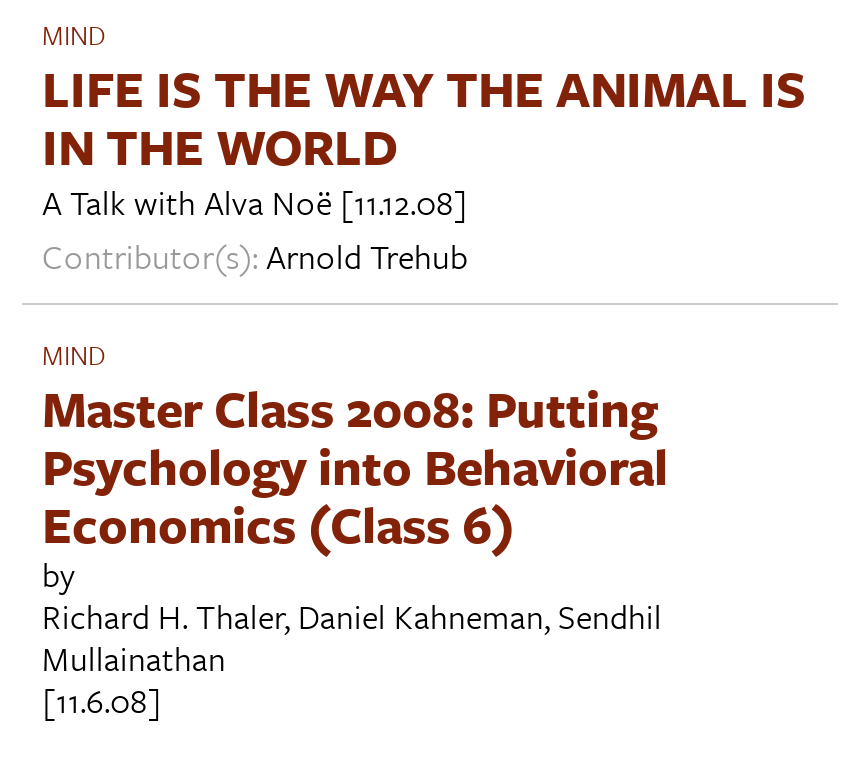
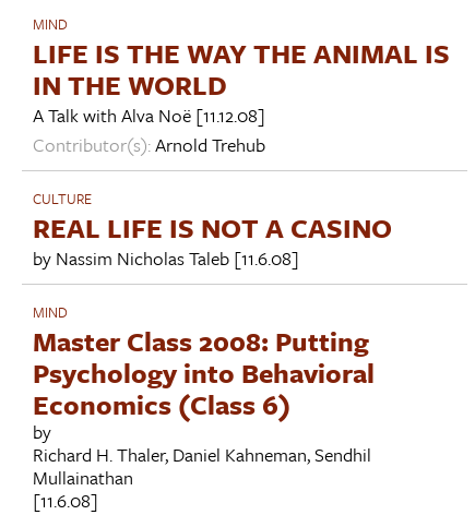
+ CULTURE
+ REAL LIFE IS NOT A CASINO
+ by Nassim Nicholas Taleb [11.6.08]
